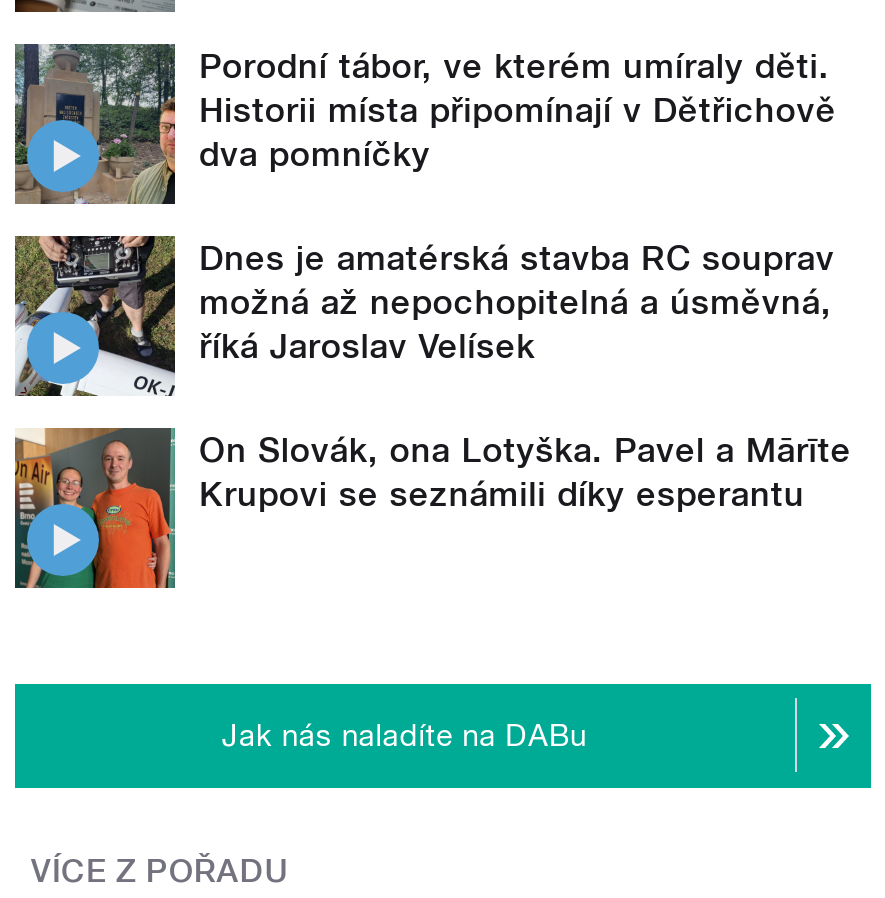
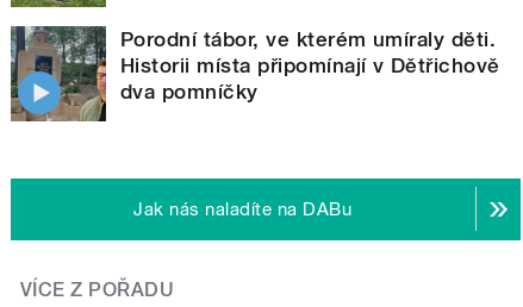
- [image]
- Dnes je amatérská stavba RC souprav
- možná až nepochopitelná a úsměvná,
- říká Jaroslav Velísek
- On Slovák, ona Lotyška. Pavel a Mārīte
- Krupovi se seznámili díky esperantu

- [image]
